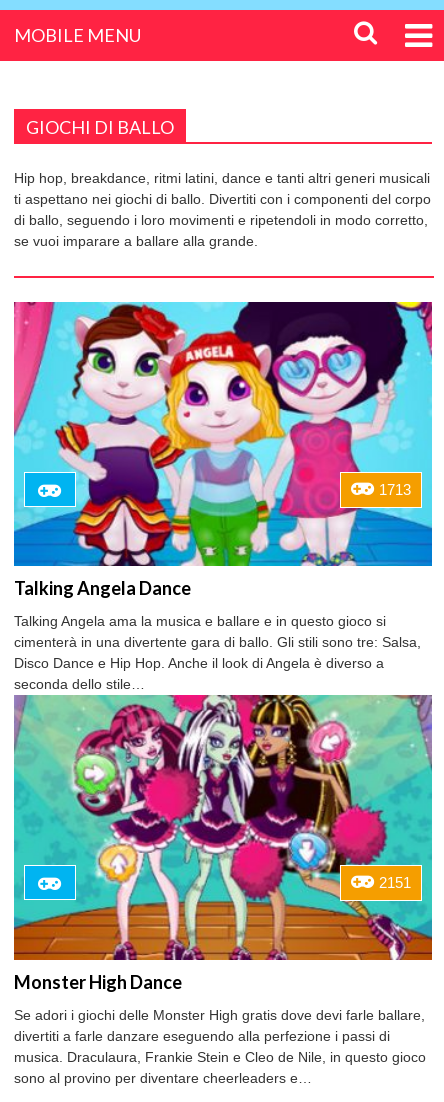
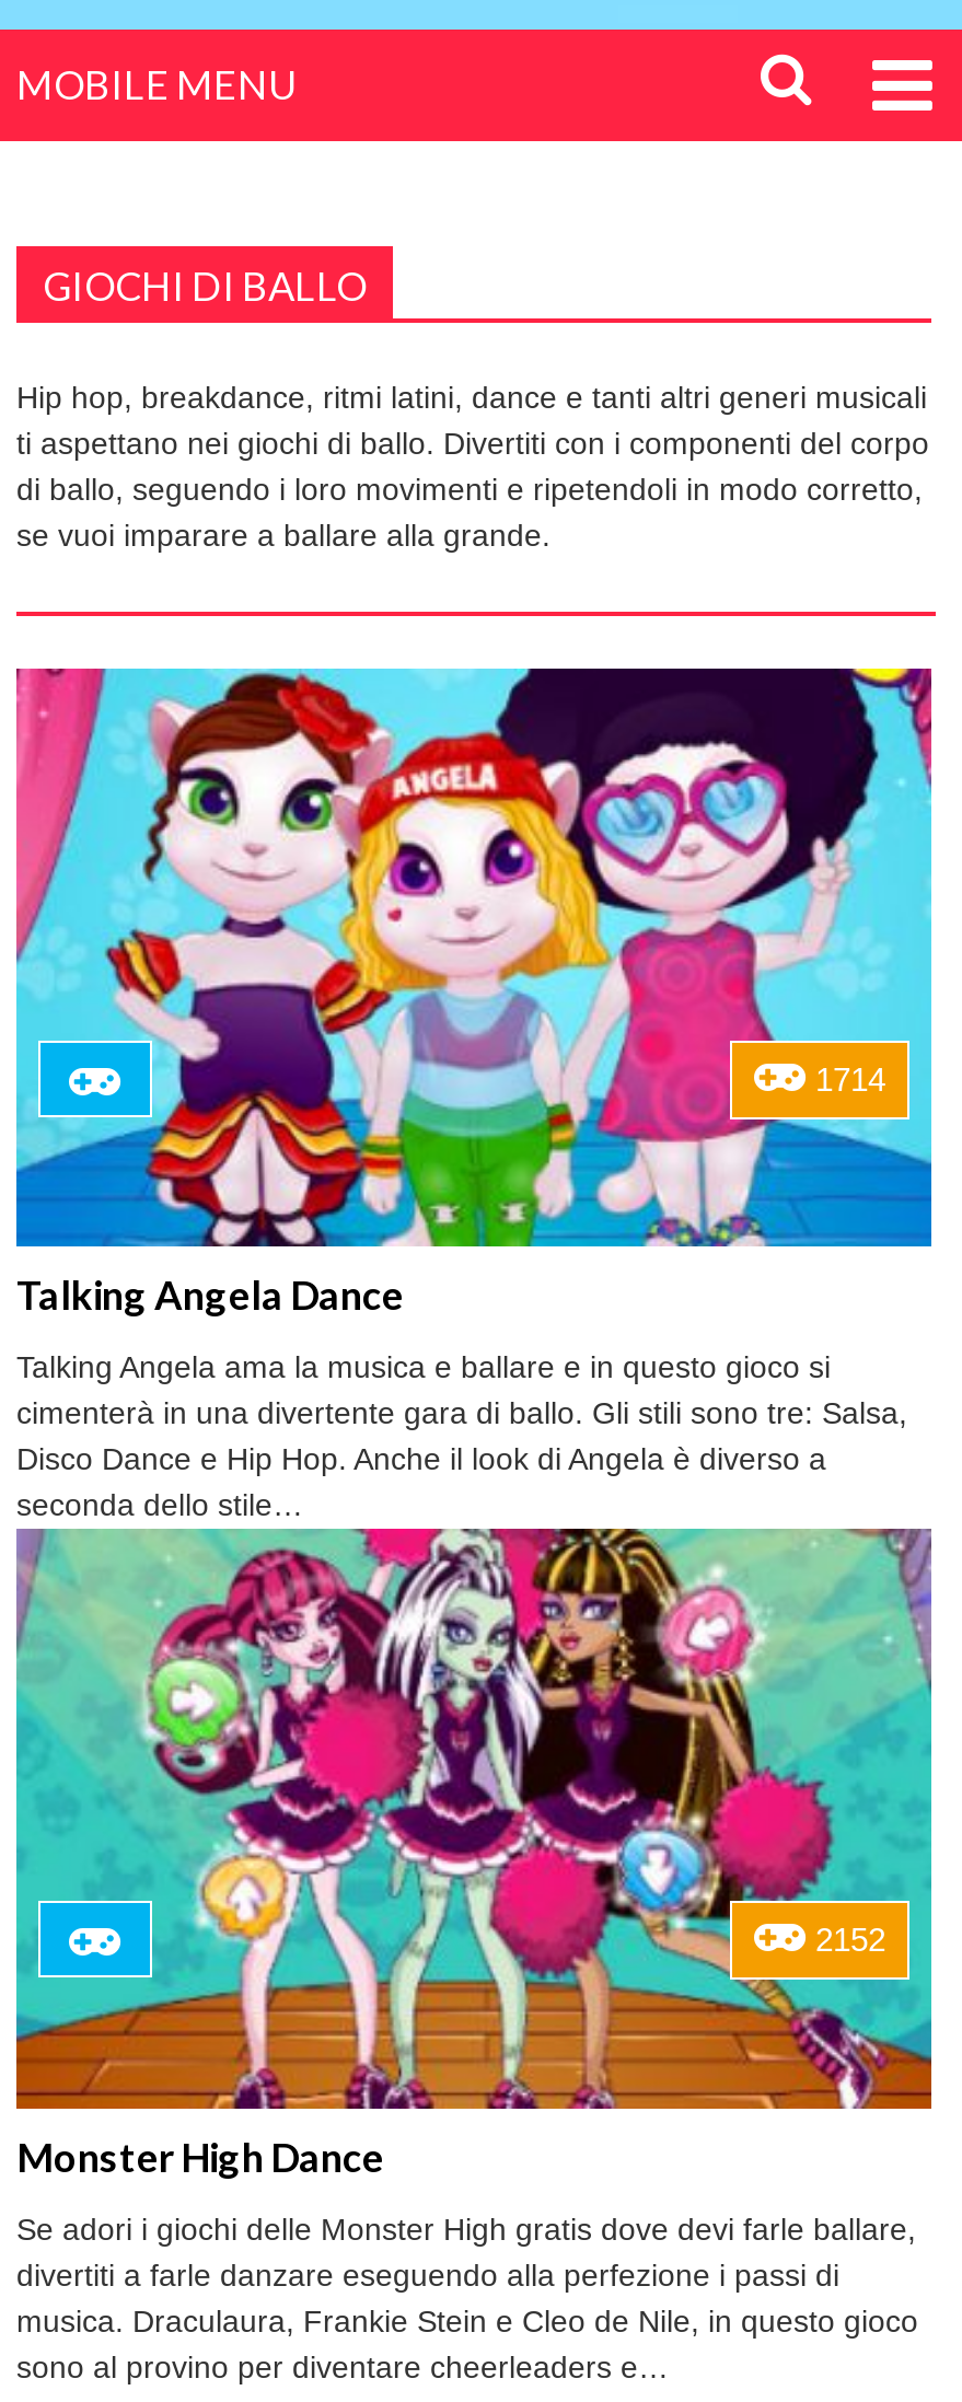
- 1713
+ 1714

- 2151
+ 2152
